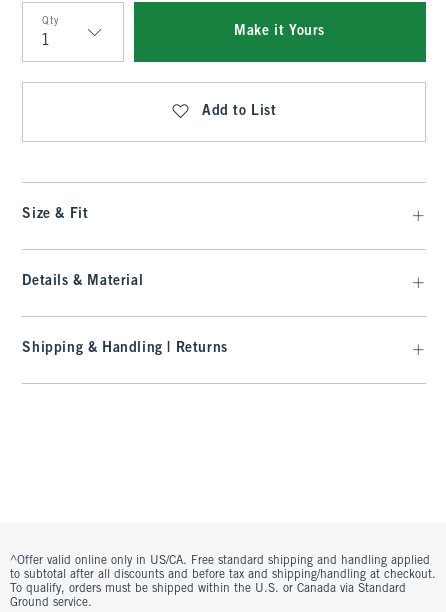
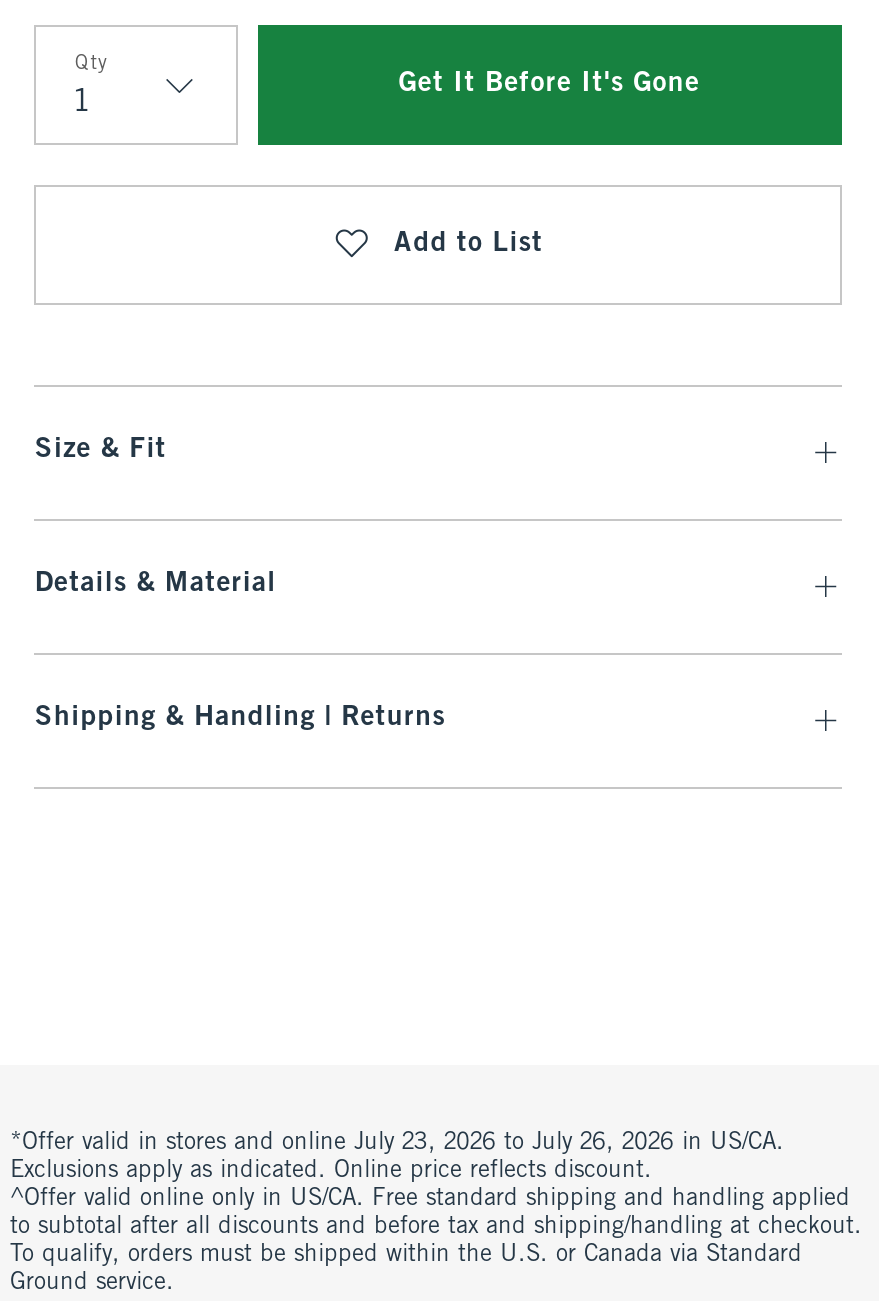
- Make it Yours
+ Get It Before It's Gone

+ *Offer valid in stores and online July 23, 2026 to July 26, 2026 in US/CA.
+ Exclusions apply as indicated. Online price reflects discount.
